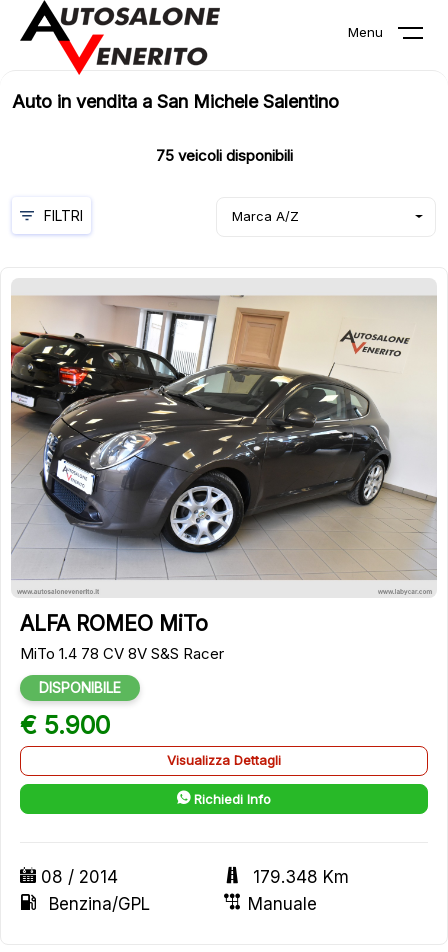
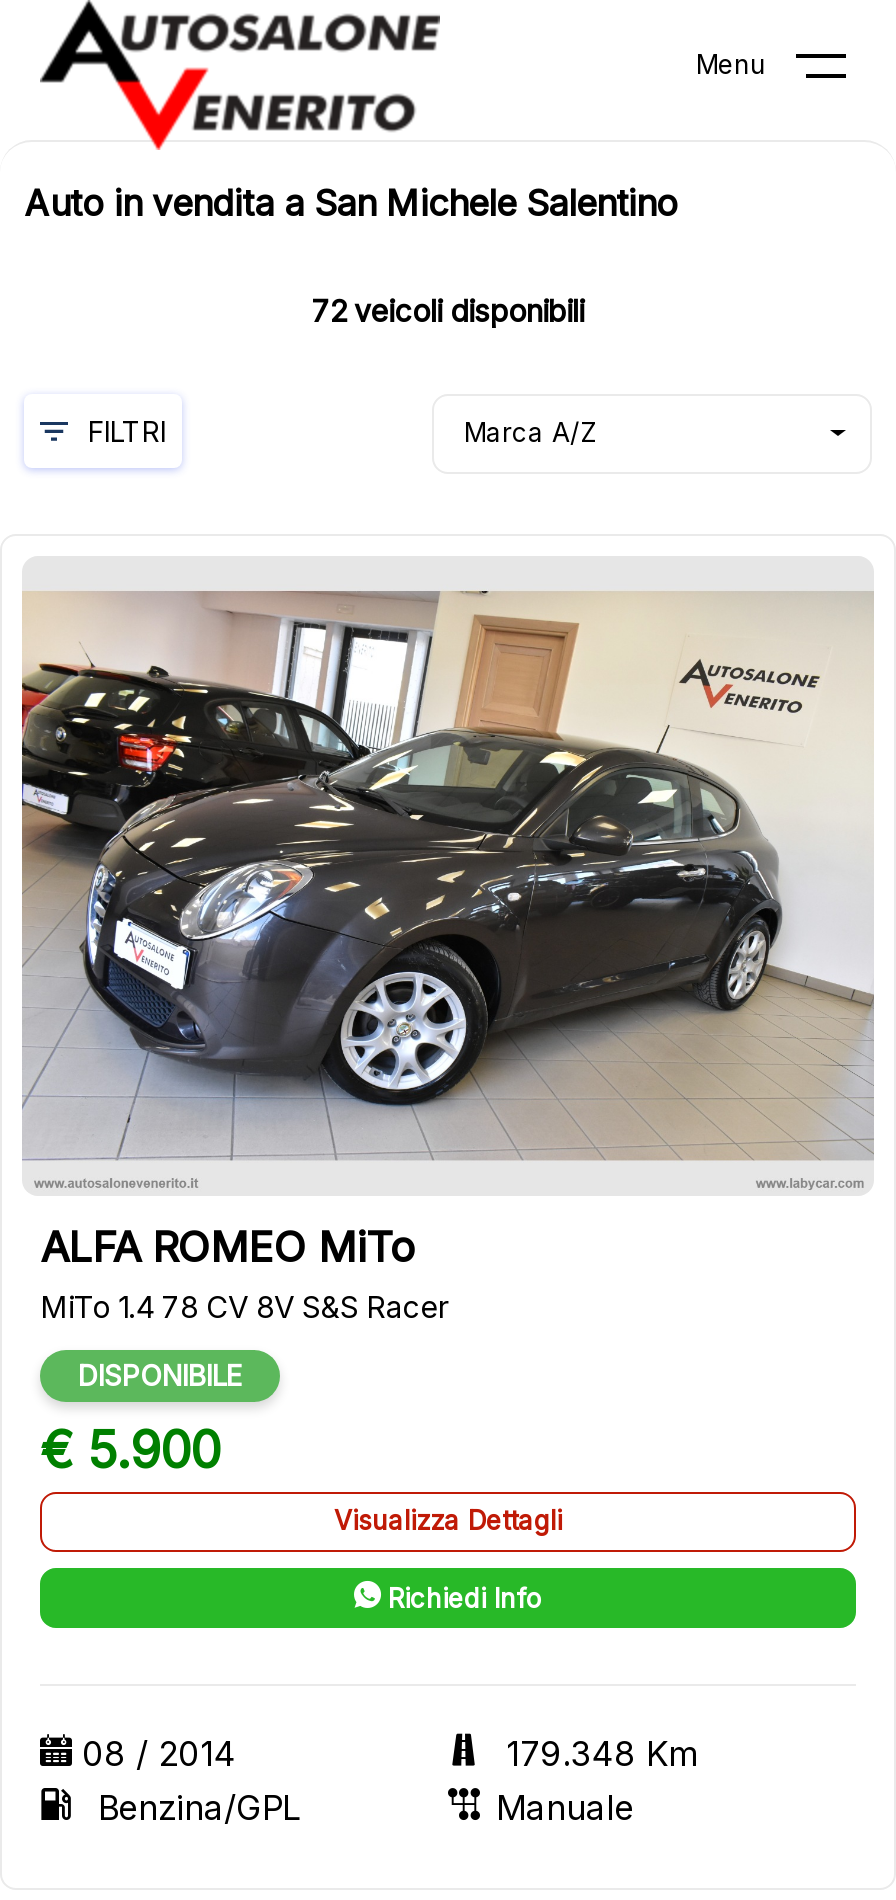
- 75 veicoli disponibili
+ 72 veicoli disponibili
